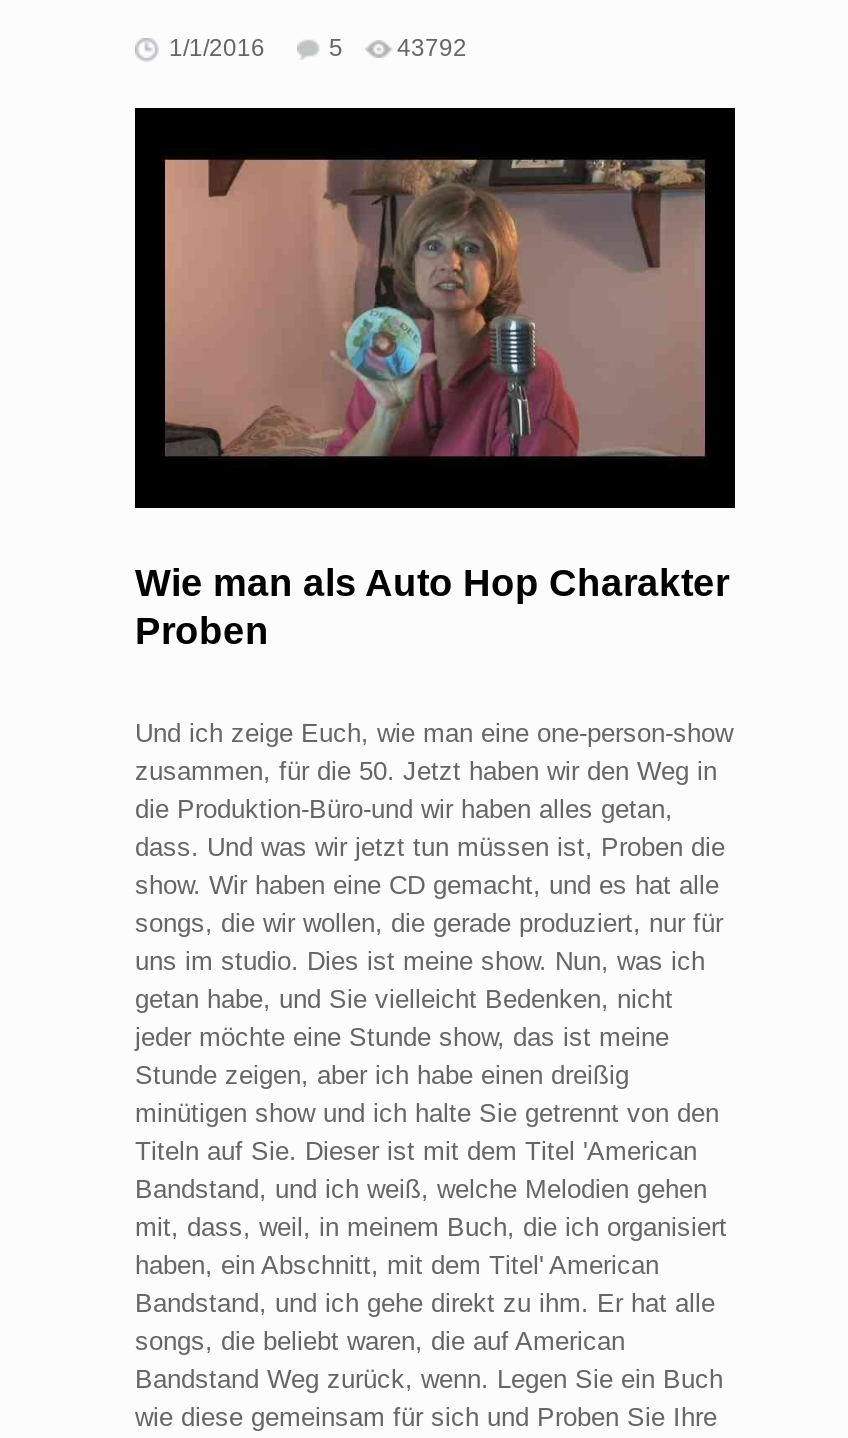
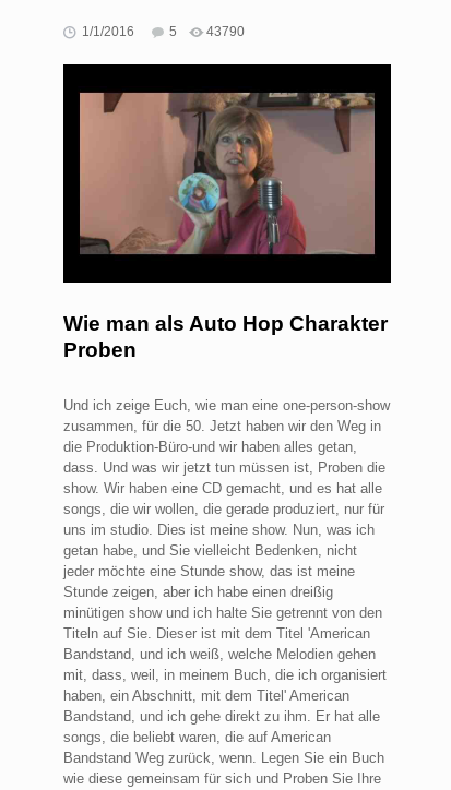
- 5 43792
+ 5 43790
